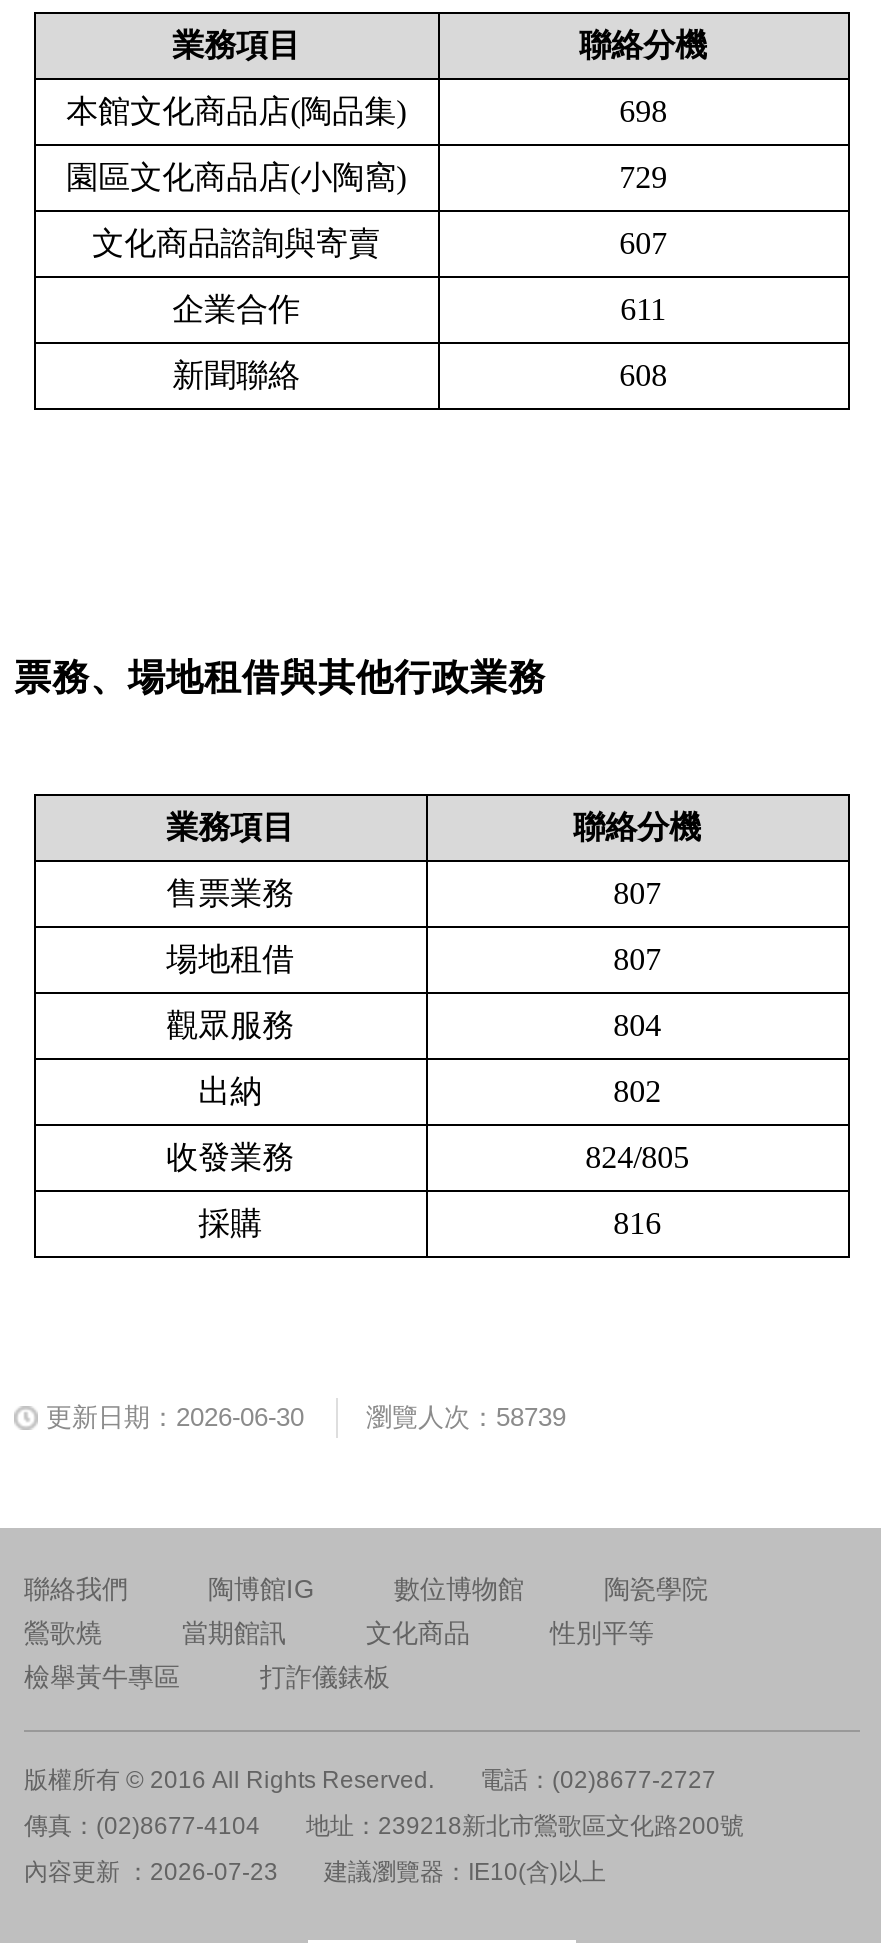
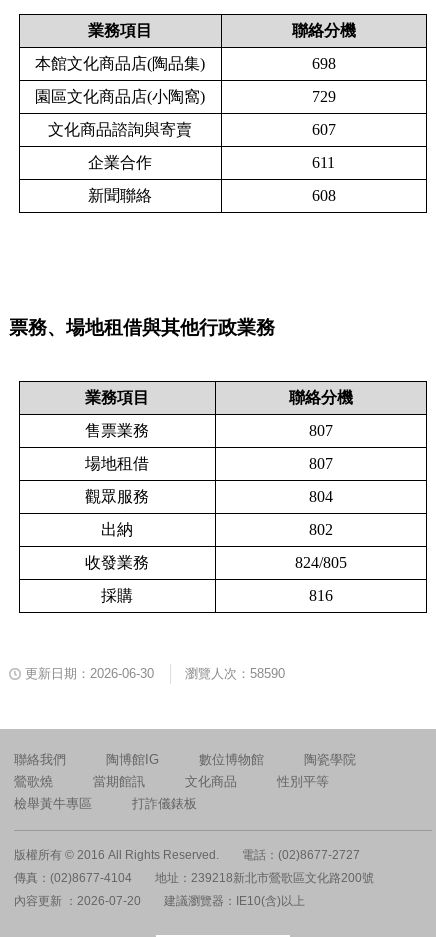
- 瀏覽人次：58739
+ 瀏覽人次：58590

- 內容更新 ：2026-07-23 建議瀏覽器：IE10(含)以上
+ 內容更新 ：2026-07-20 建議瀏覽器：IE10(含)以上
